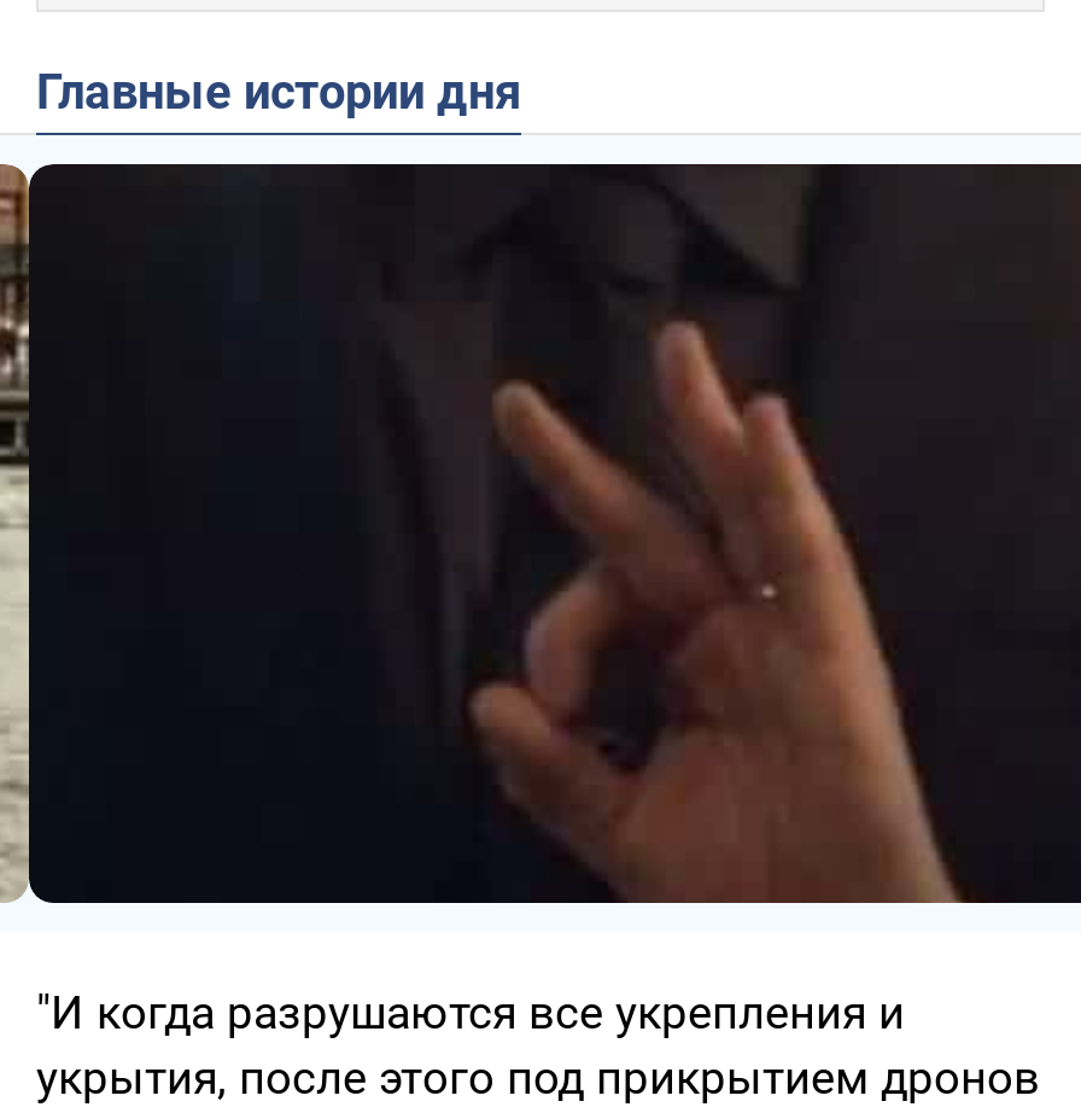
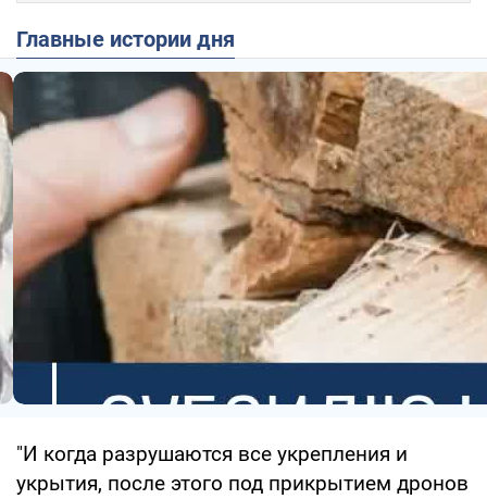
- [image]
+ [image]
